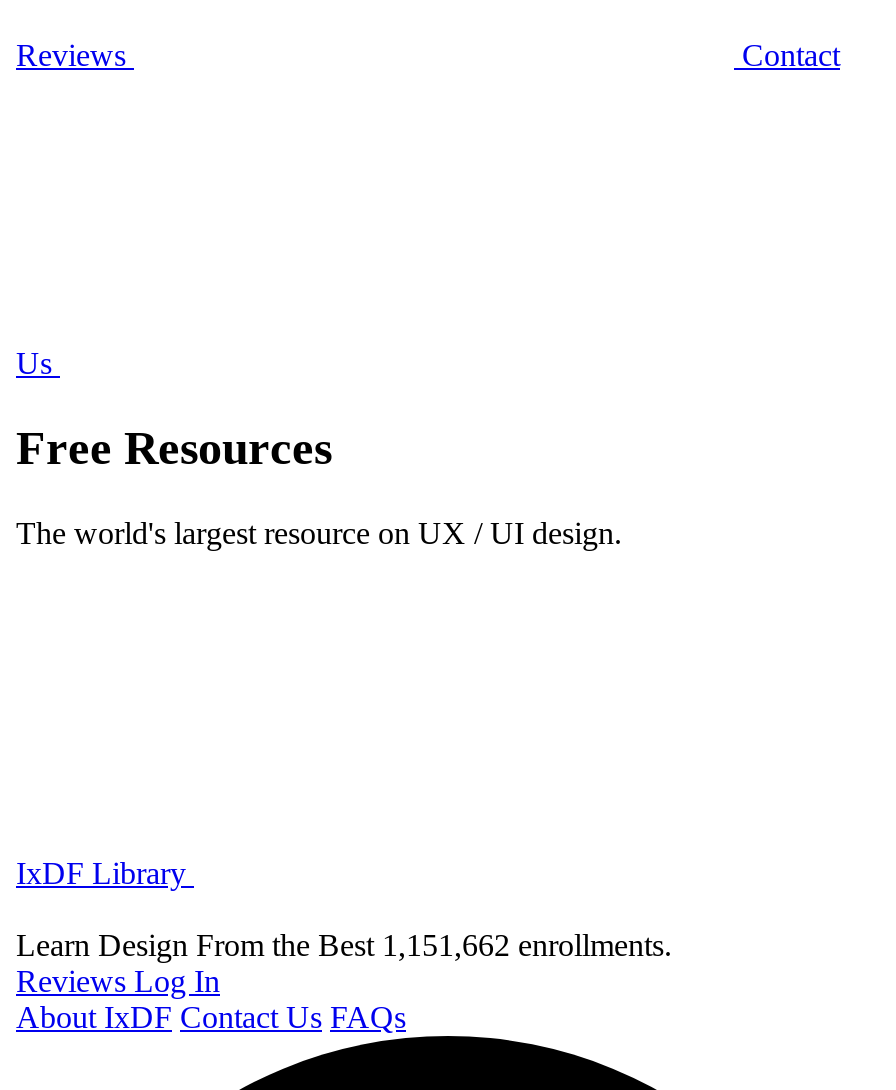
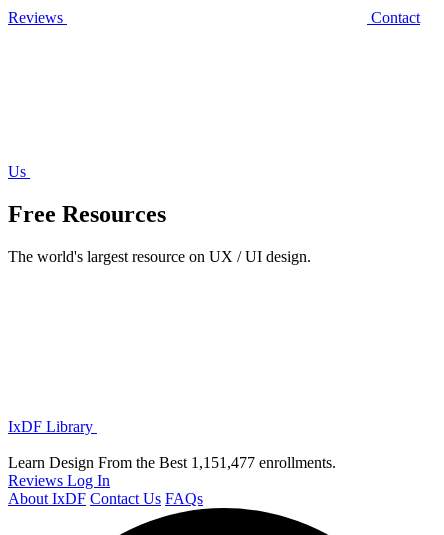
- Learn Design From the Best 1,151,662 enrollments.
+ Learn Design From the Best 1,151,477 enrollments.
